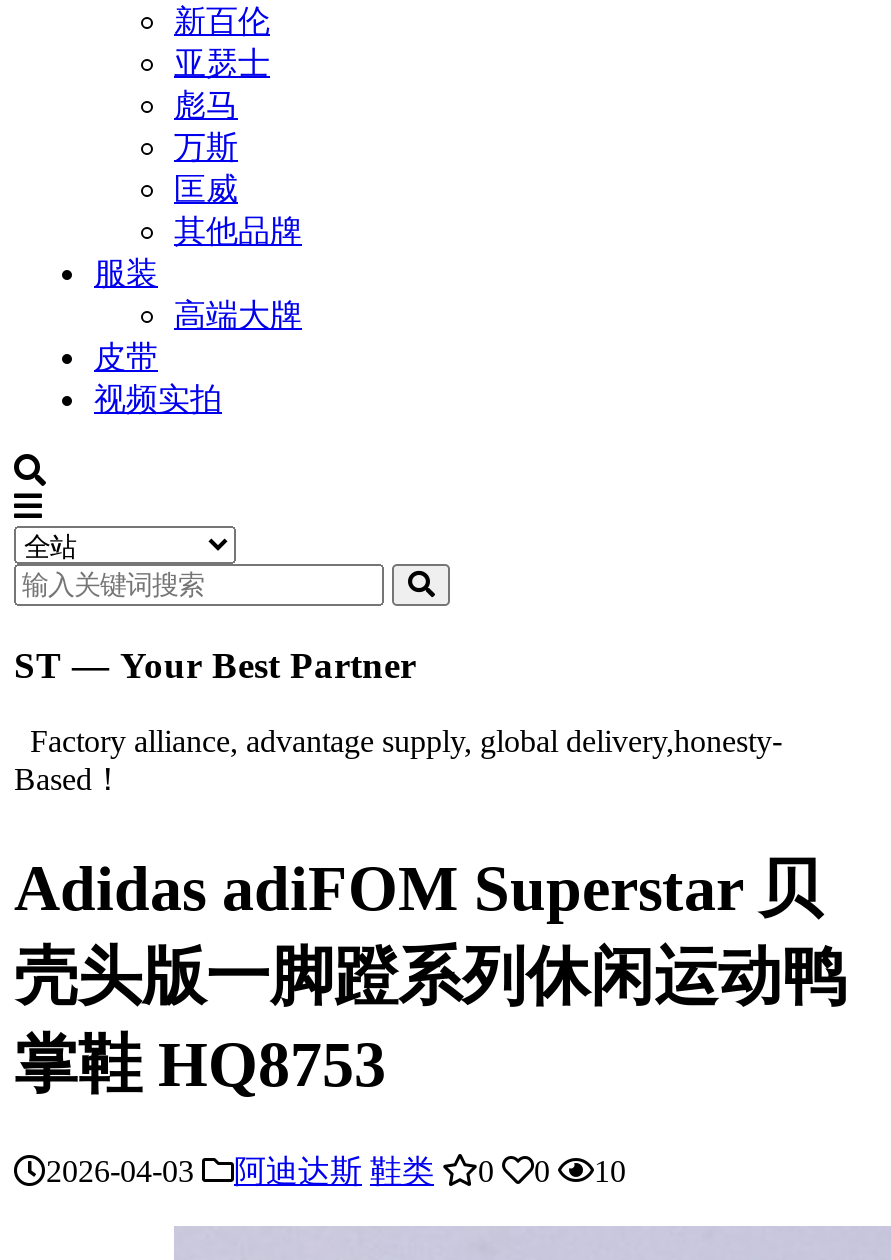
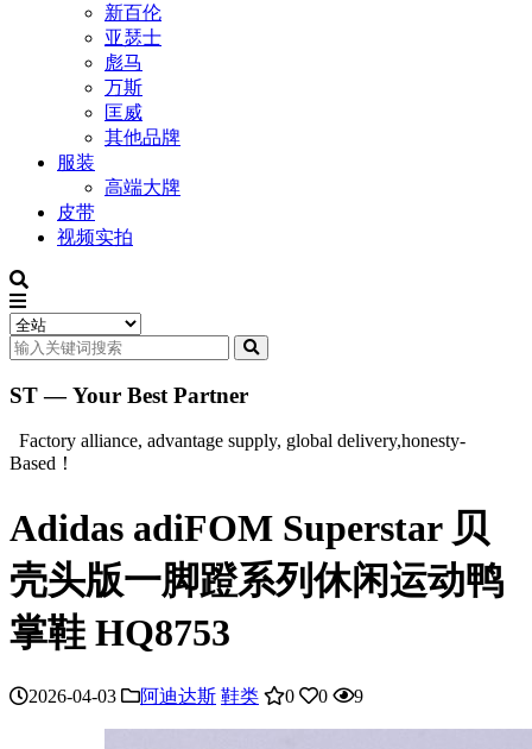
- 10
+ 9
